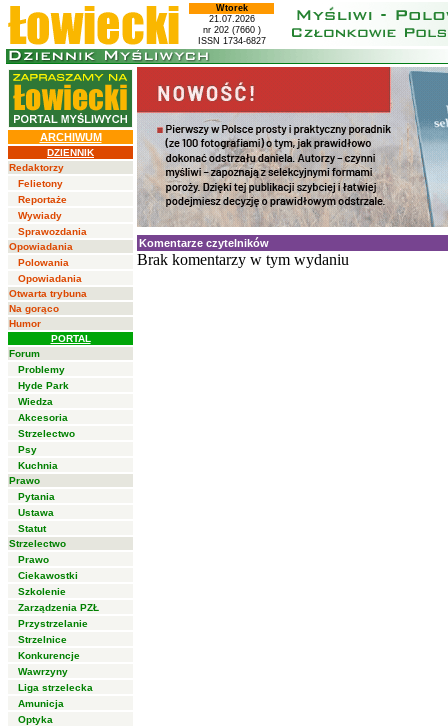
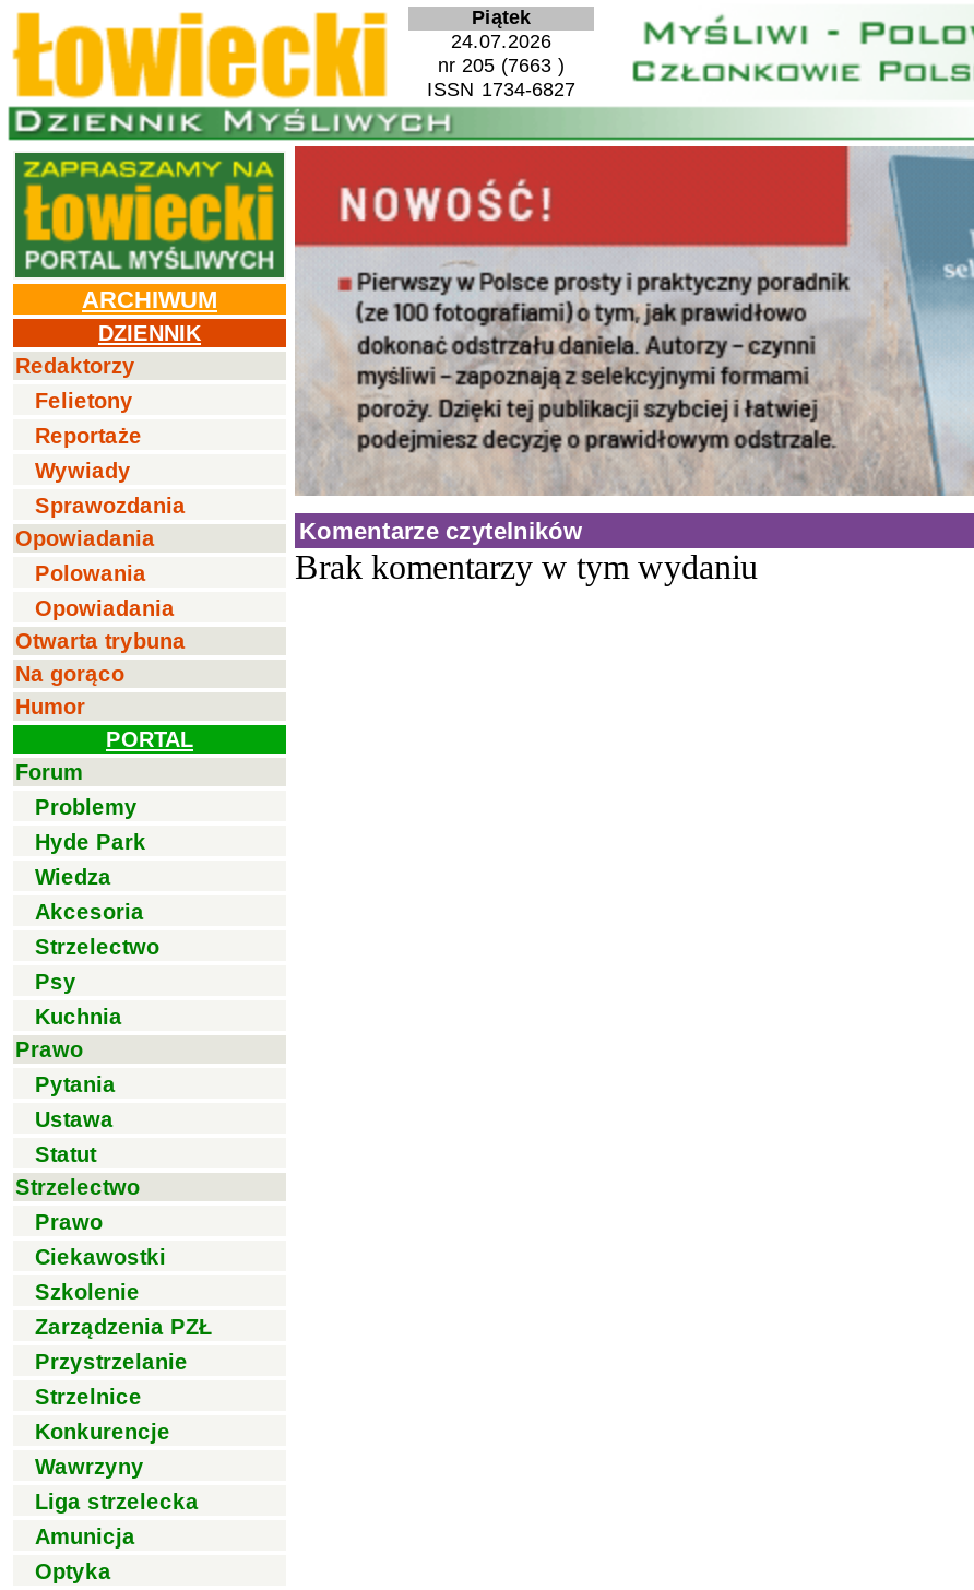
- Wtorek
- 21.07.2026
- nr 202 (7660 )
+ Piątek
+ 24.07.2026
+ nr 205 (7663 )
